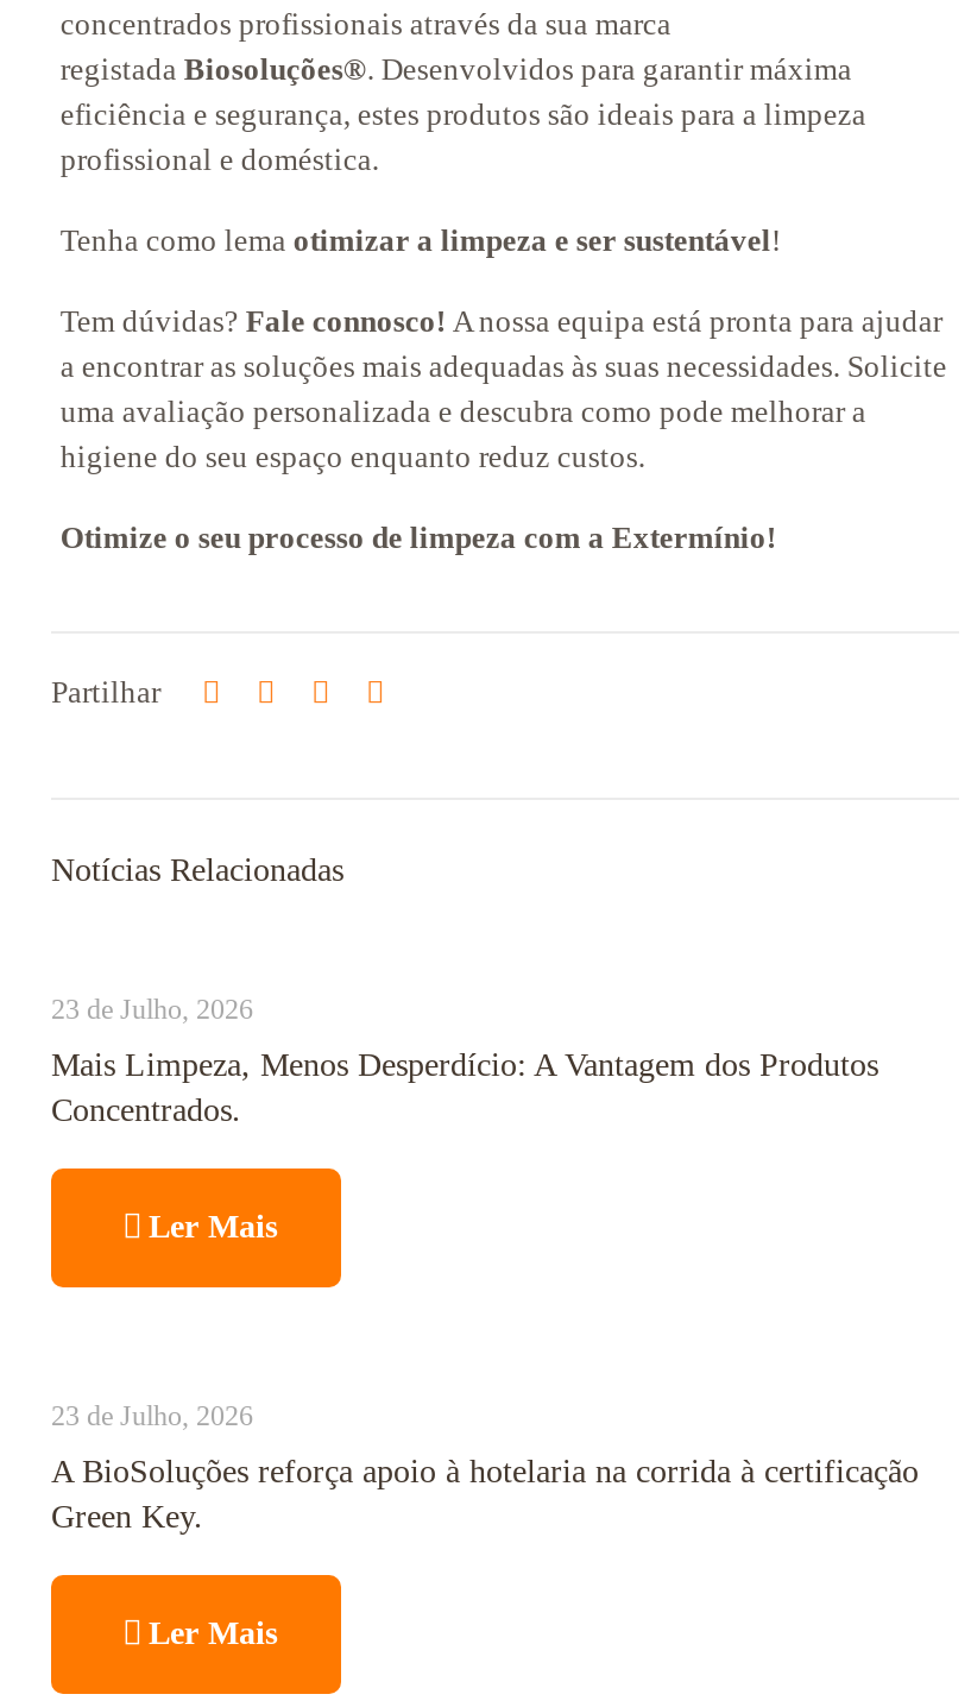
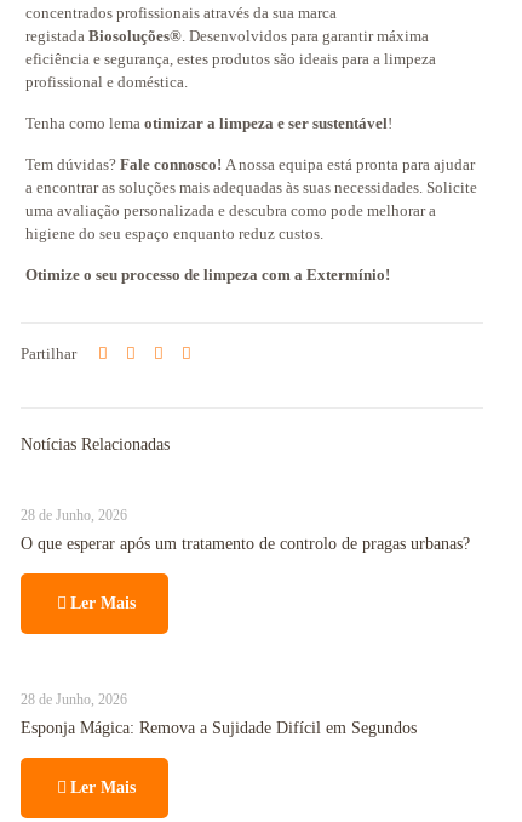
- 23 de Julho, 2026
+ 28 de Junho, 2026

- Mais Limpeza, Menos Desperdício: A Vantagem dos Produtos
- Concentrados.
+ O que esperar após um tratamento de controlo de pragas urbanas?

- 23 de Julho, 2026
+ 28 de Junho, 2026

- A BioSoluções reforça apoio à hotelaria na corrida à certificação
- Green Key.
+ Esponja Mágica: Remova a Sujidade Difícil em Segundos
